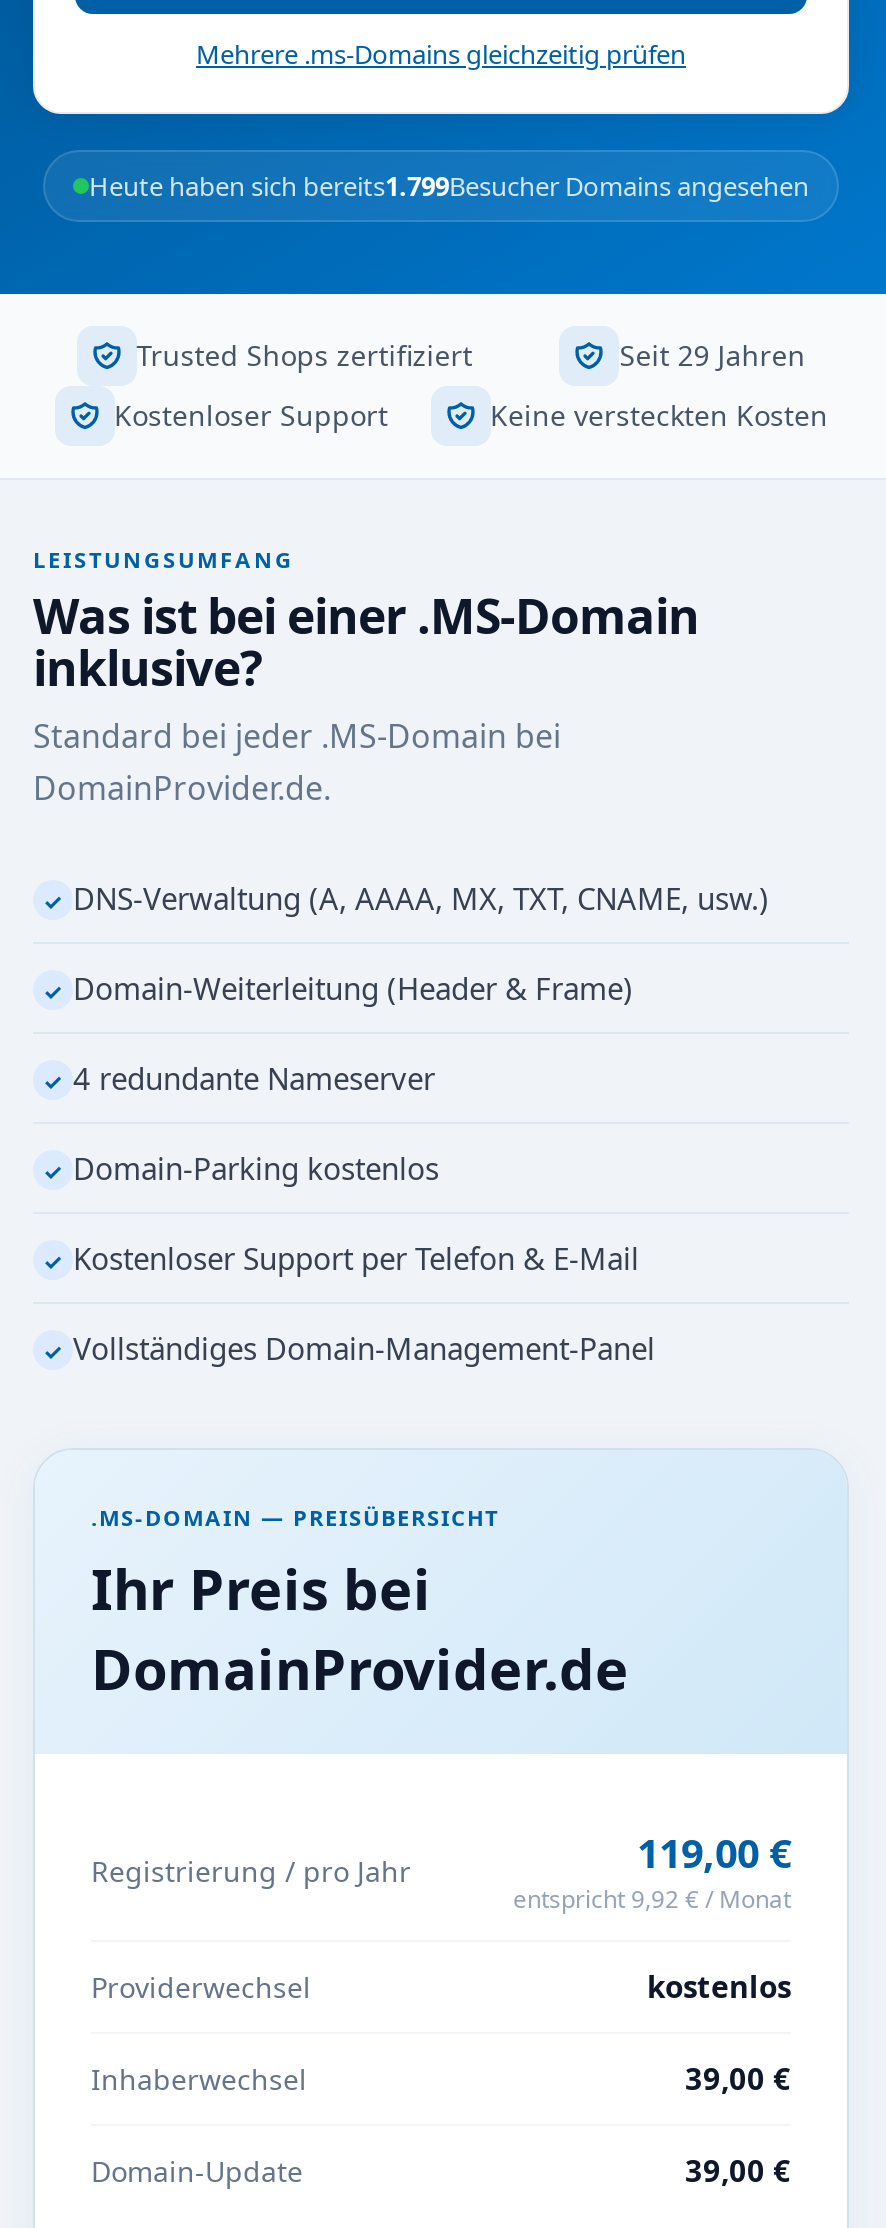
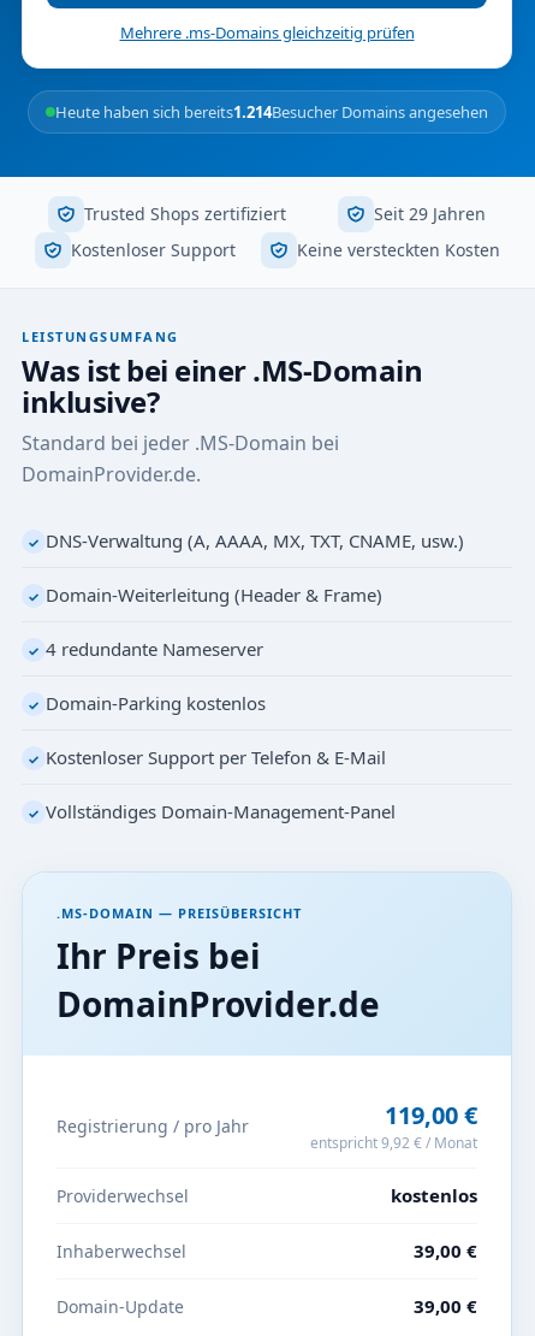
- Heute haben sich bereits1.799Besucher Domains angesehen
+ Heute haben sich bereits1.214Besucher Domains angesehen
